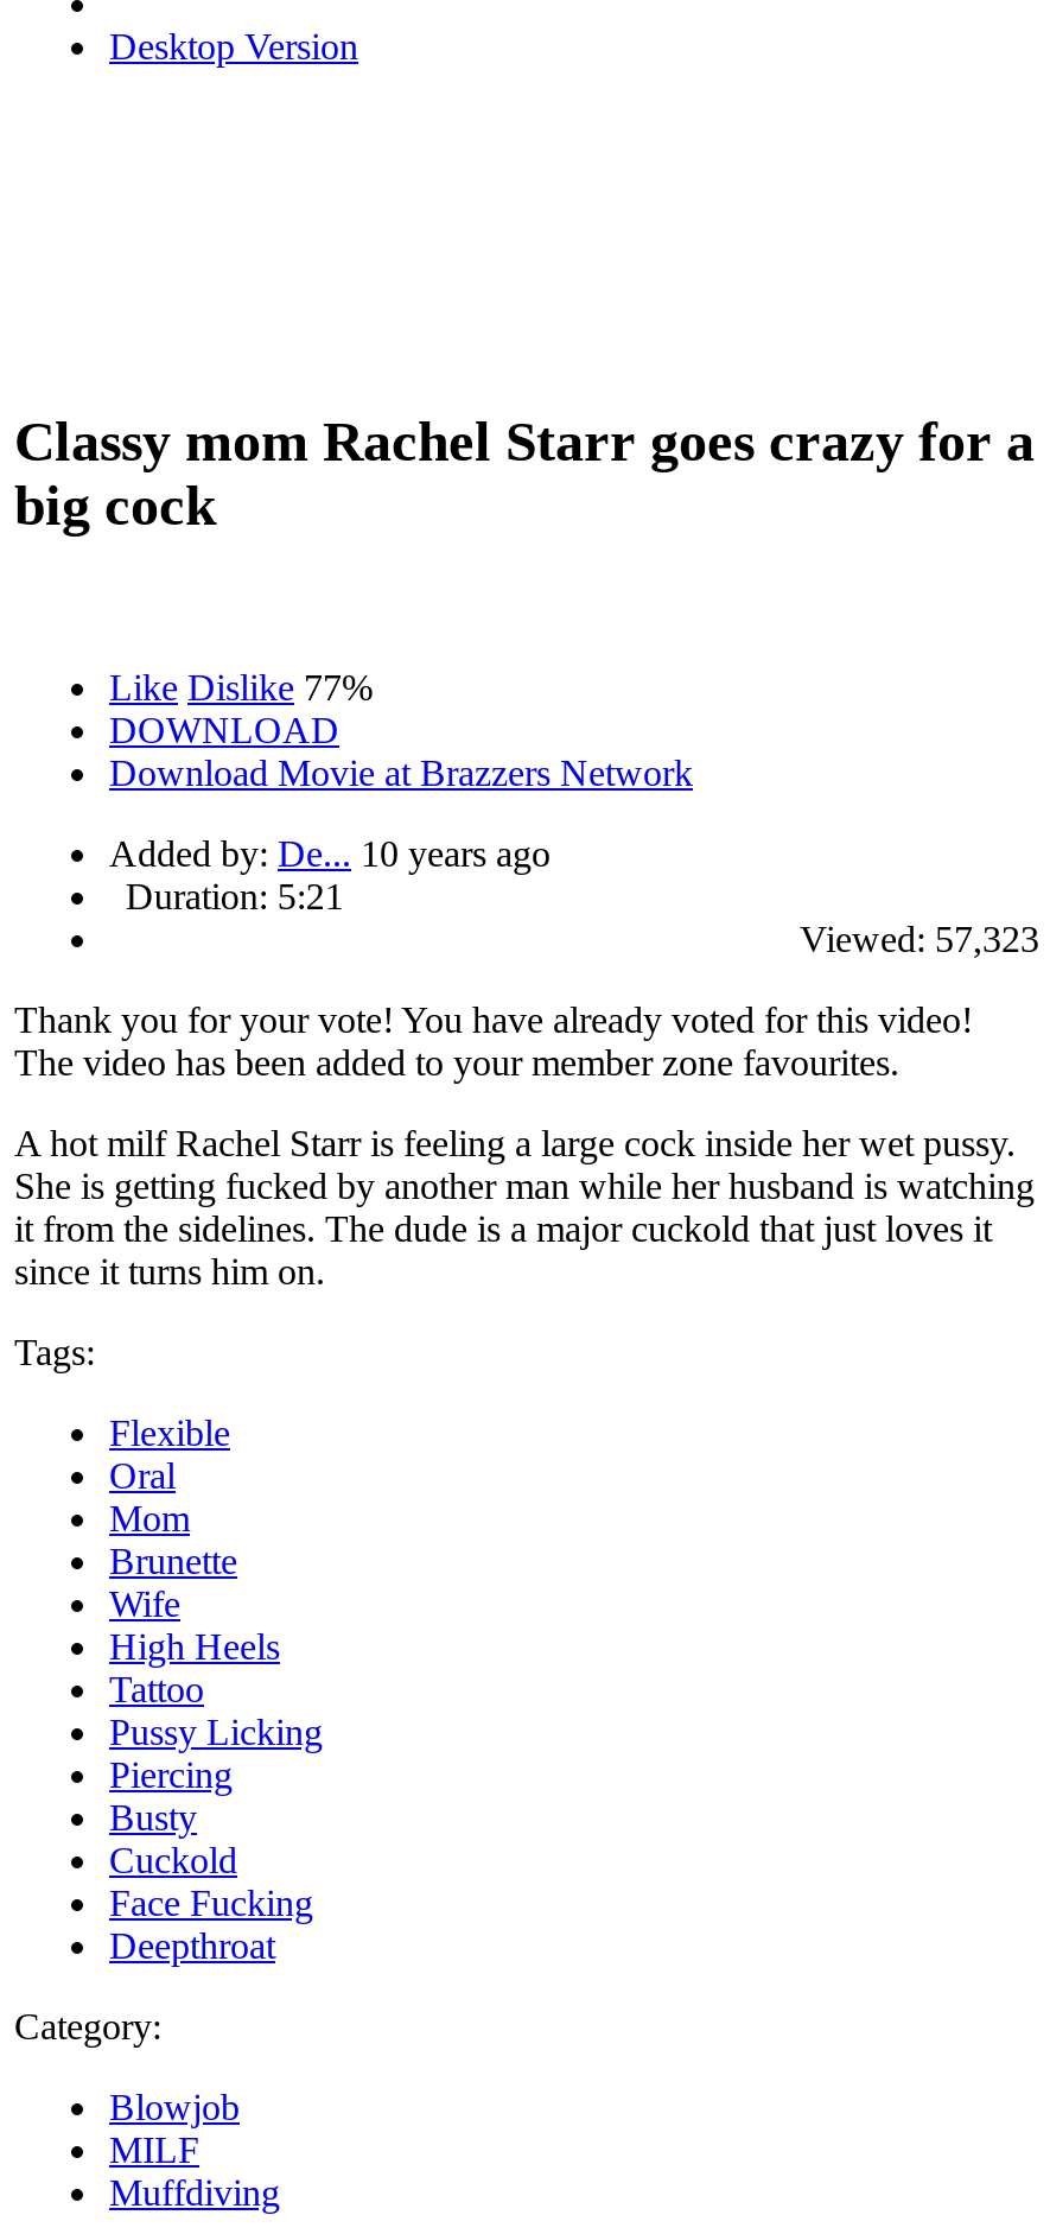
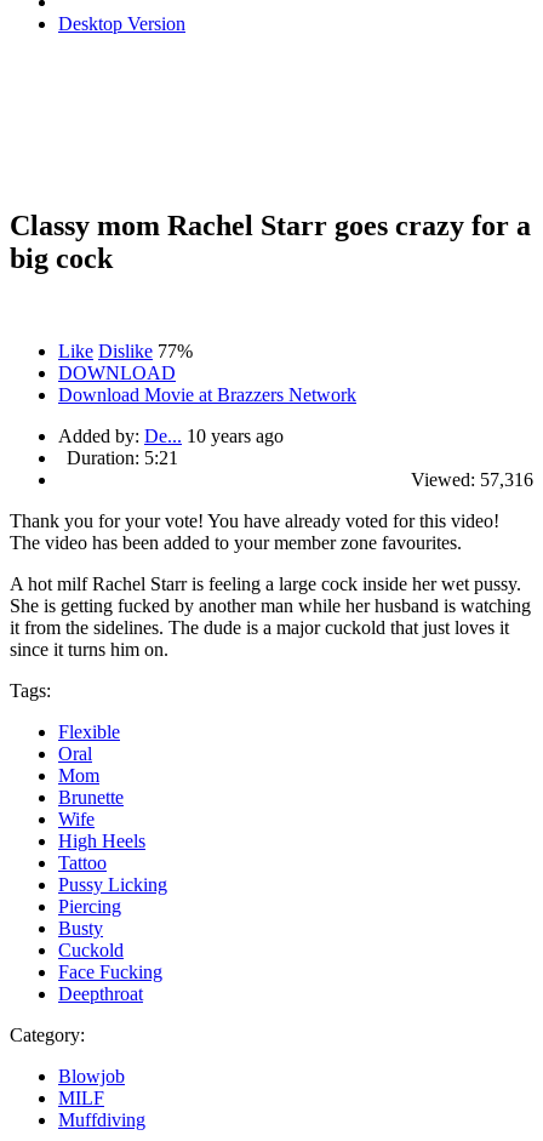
- Viewed: 57,323
+ Viewed: 57,316
